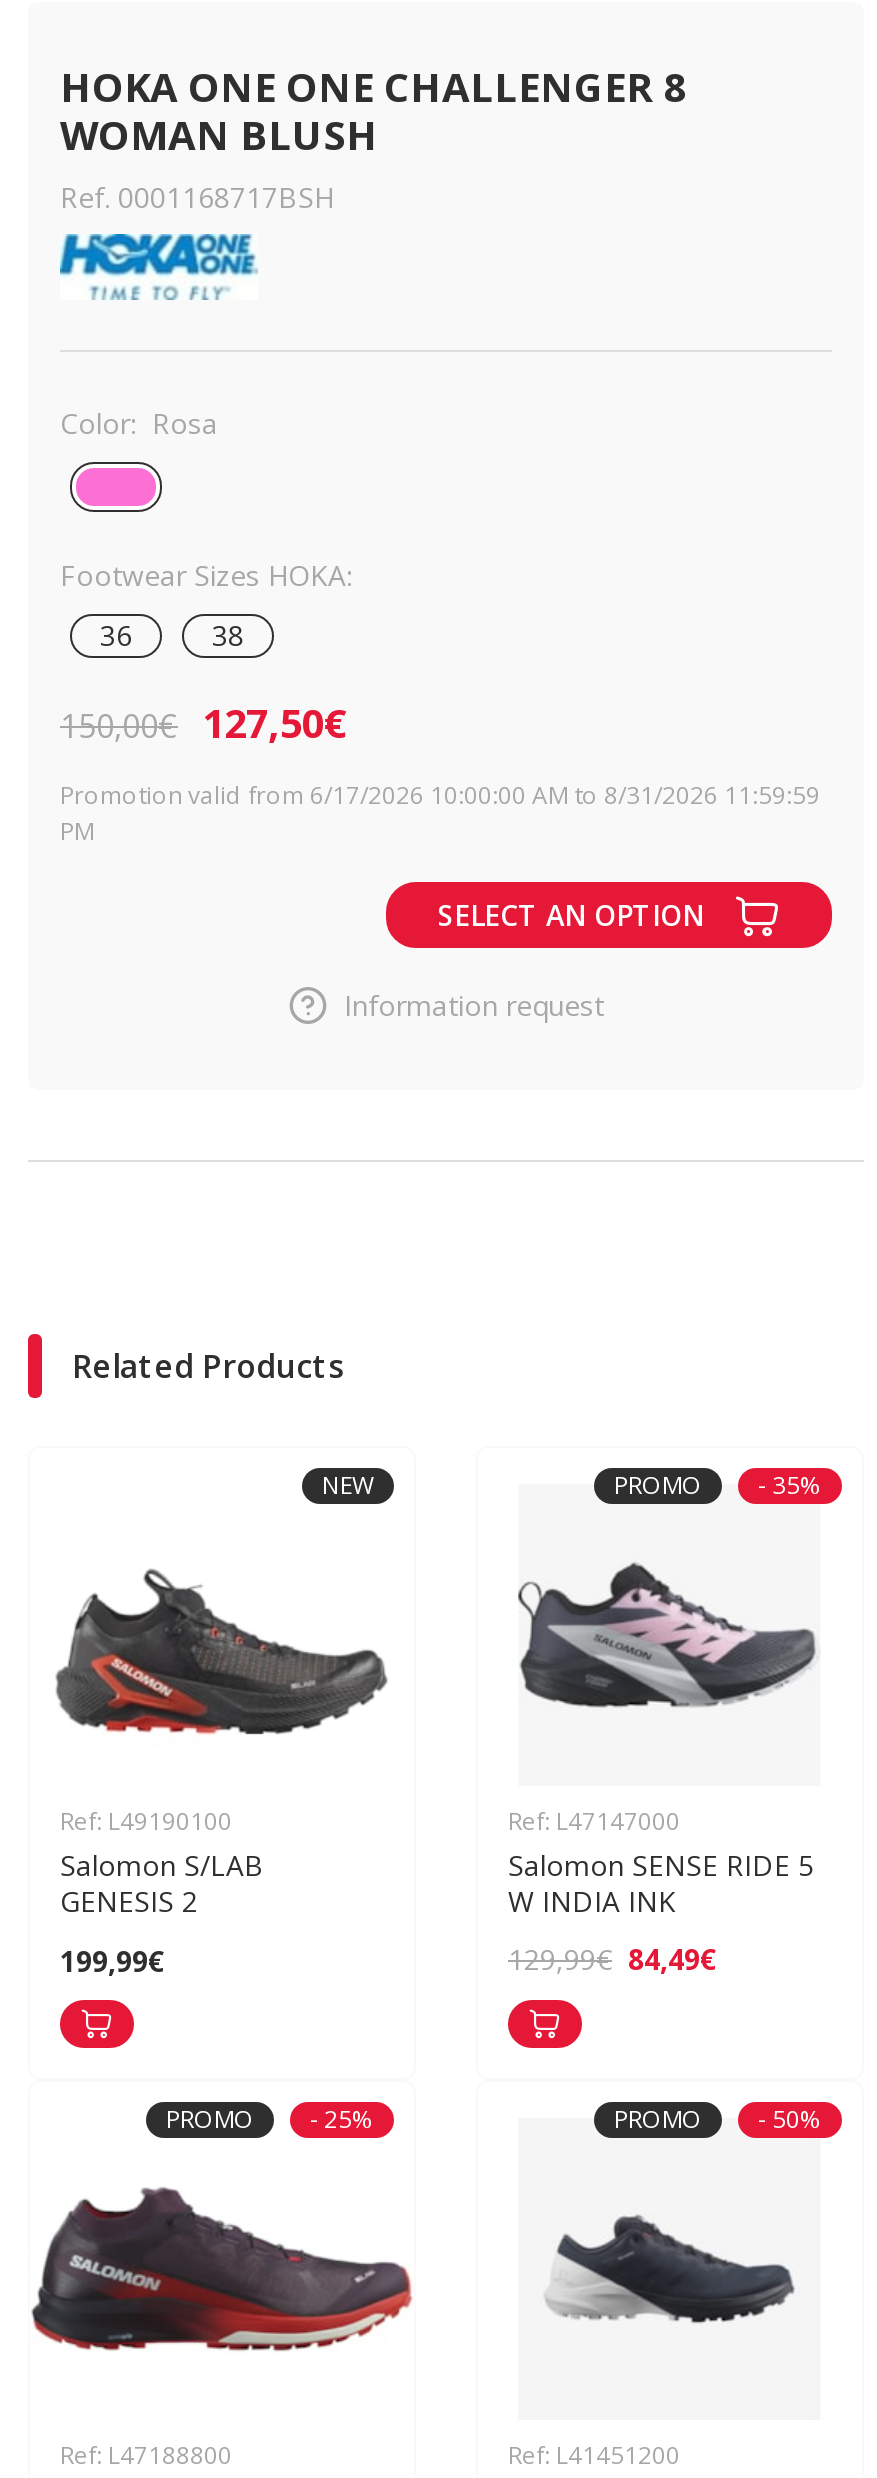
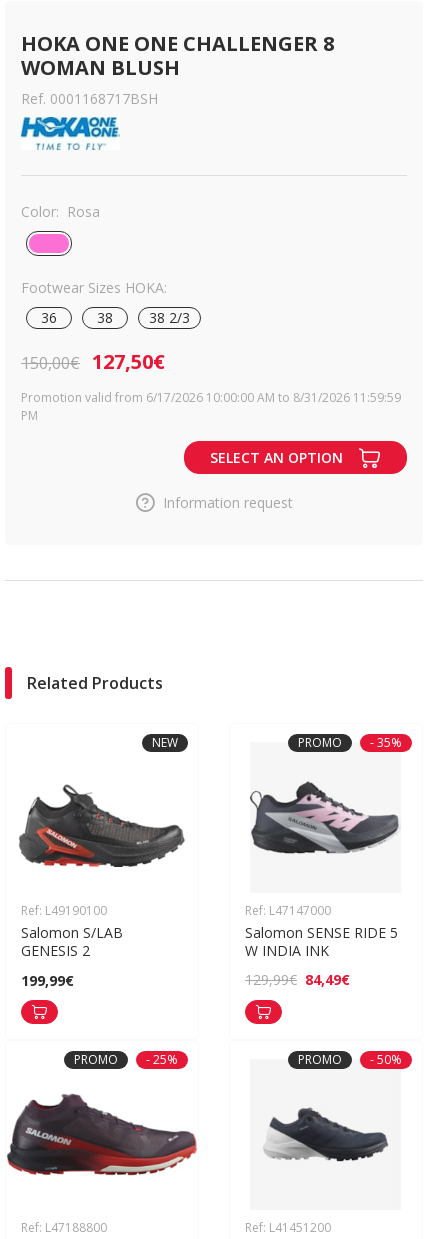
+ 38 2/3
